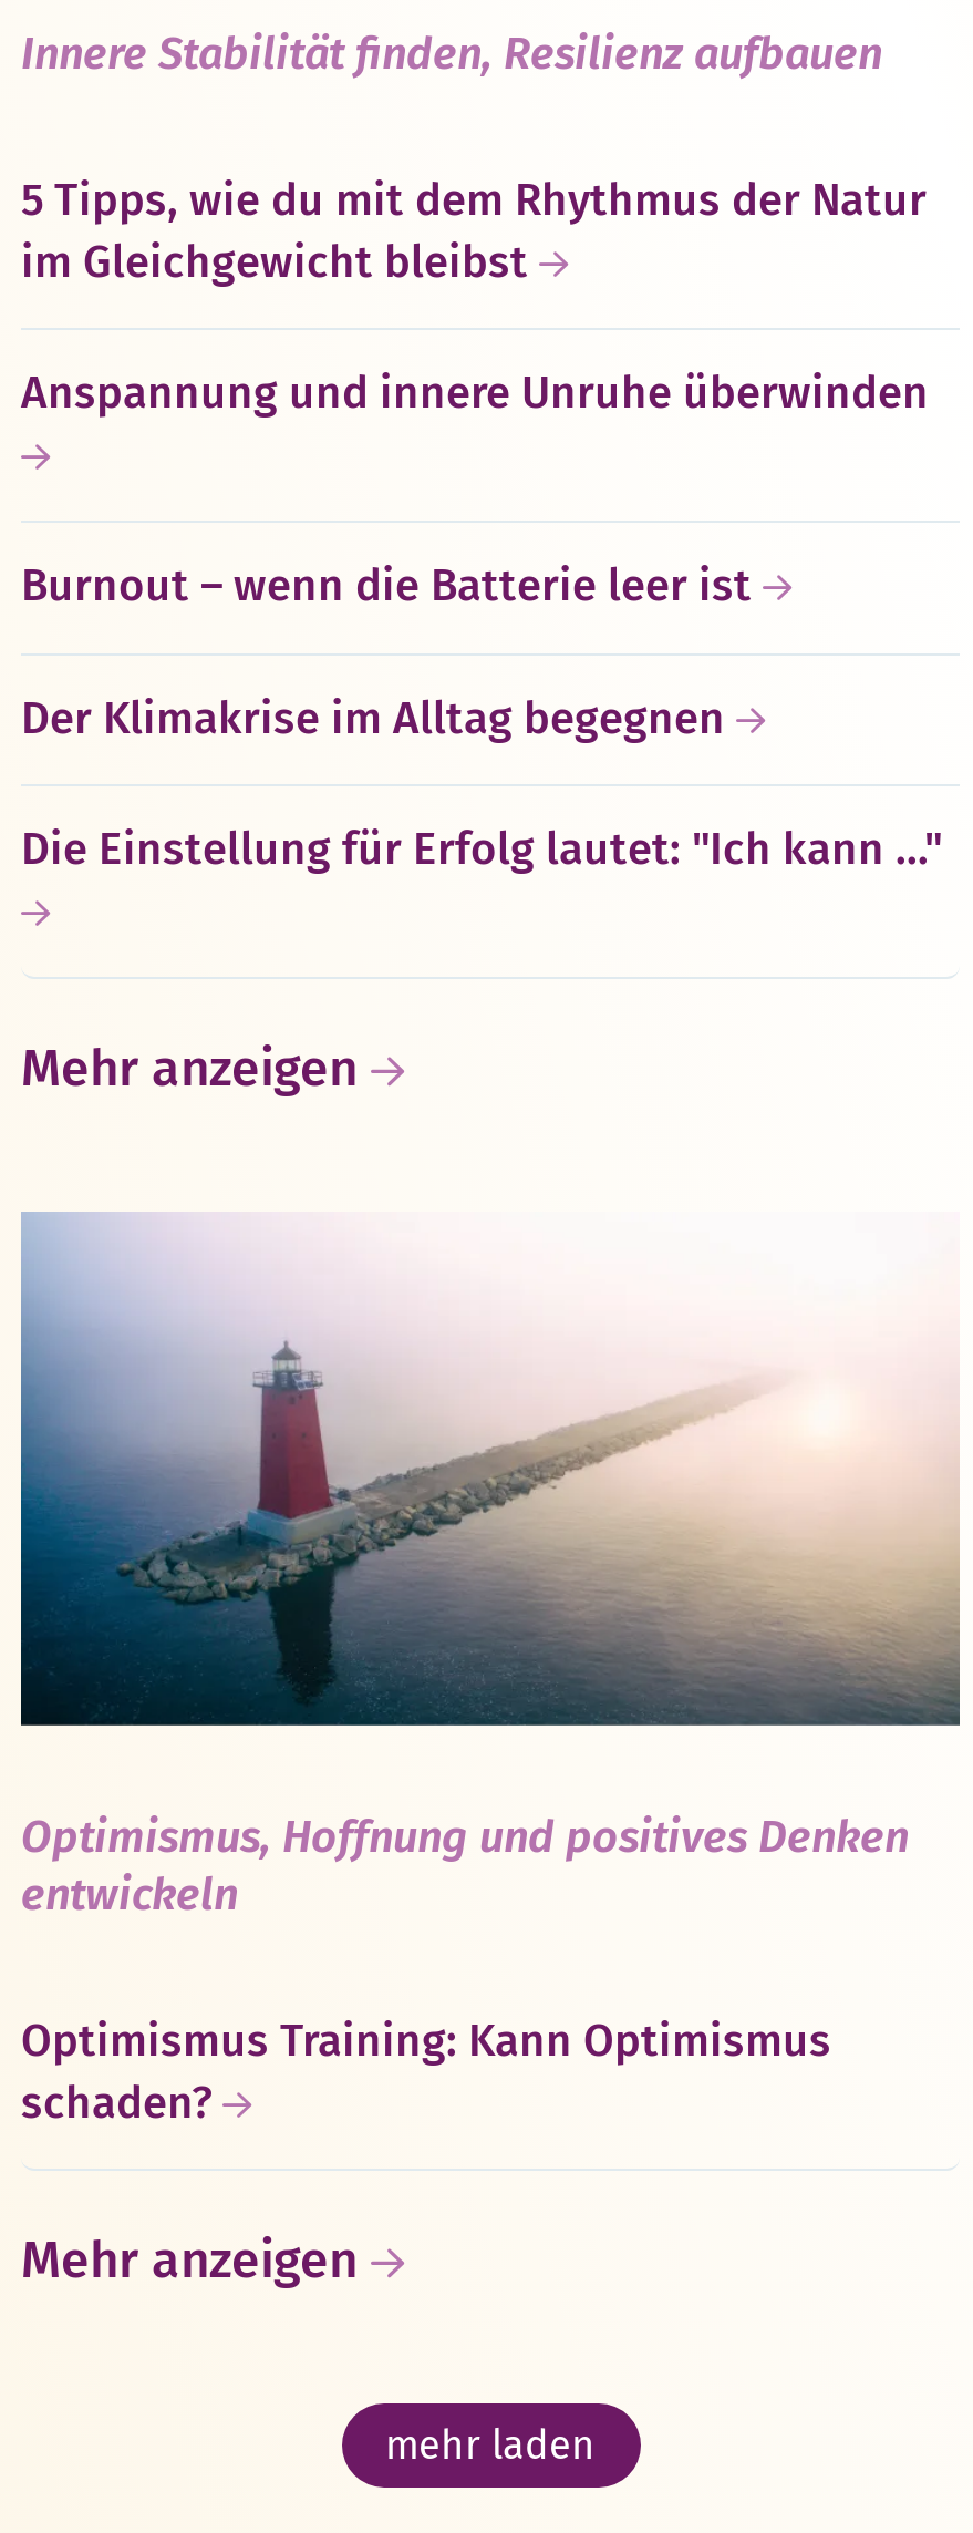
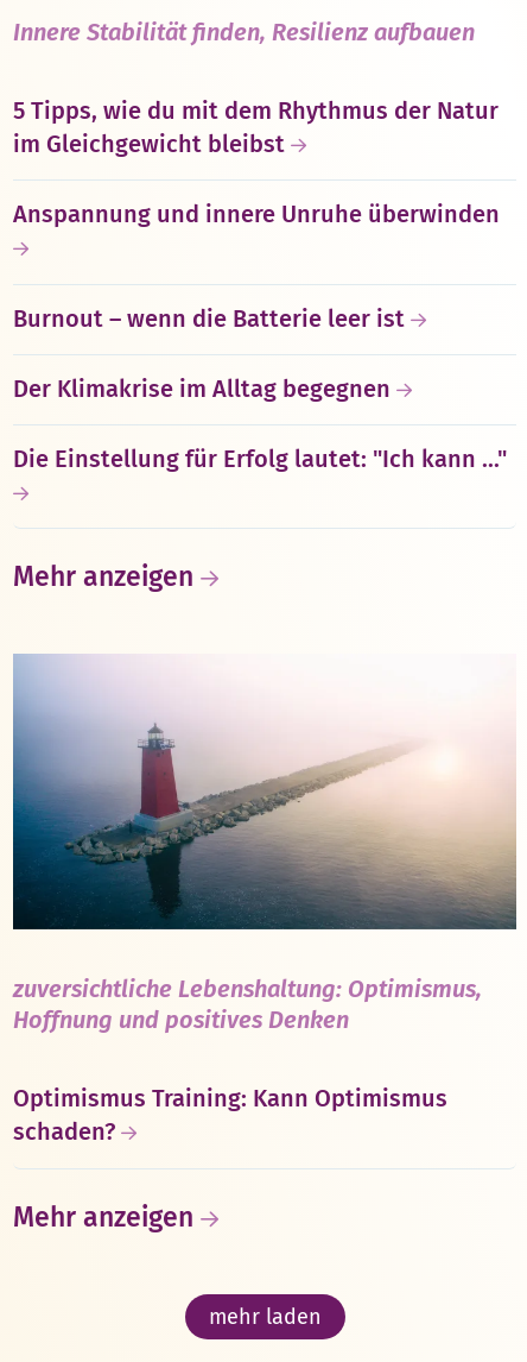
- Optimismus, Hoffnung und positives Denken
- entwickeln
+ zuversichtliche Lebenshaltung: Optimismus,
+ Hoffnung und positives Denken
